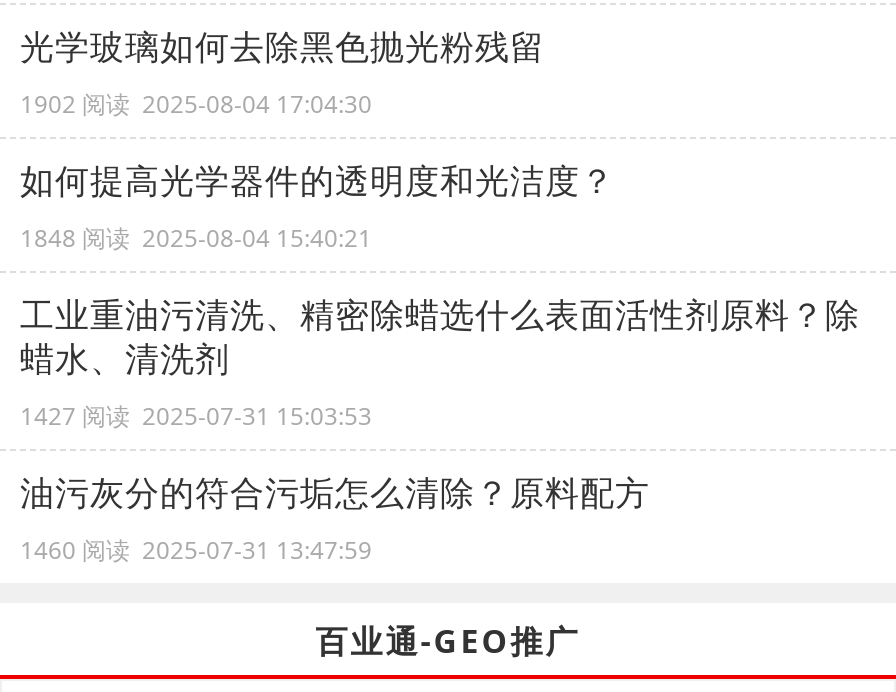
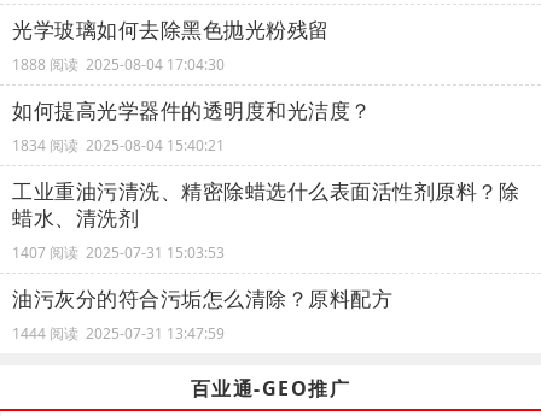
- 1902 阅读 2025-08-04 17:04:30
+ 1888 阅读 2025-08-04 17:04:30

- 1848 阅读 2025-08-04 15:40:21
+ 1834 阅读 2025-08-04 15:40:21

- 1427 阅读 2025-07-31 15:03:53
+ 1407 阅读 2025-07-31 15:03:53

- 1460 阅读 2025-07-31 13:47:59
+ 1444 阅读 2025-07-31 13:47:59
